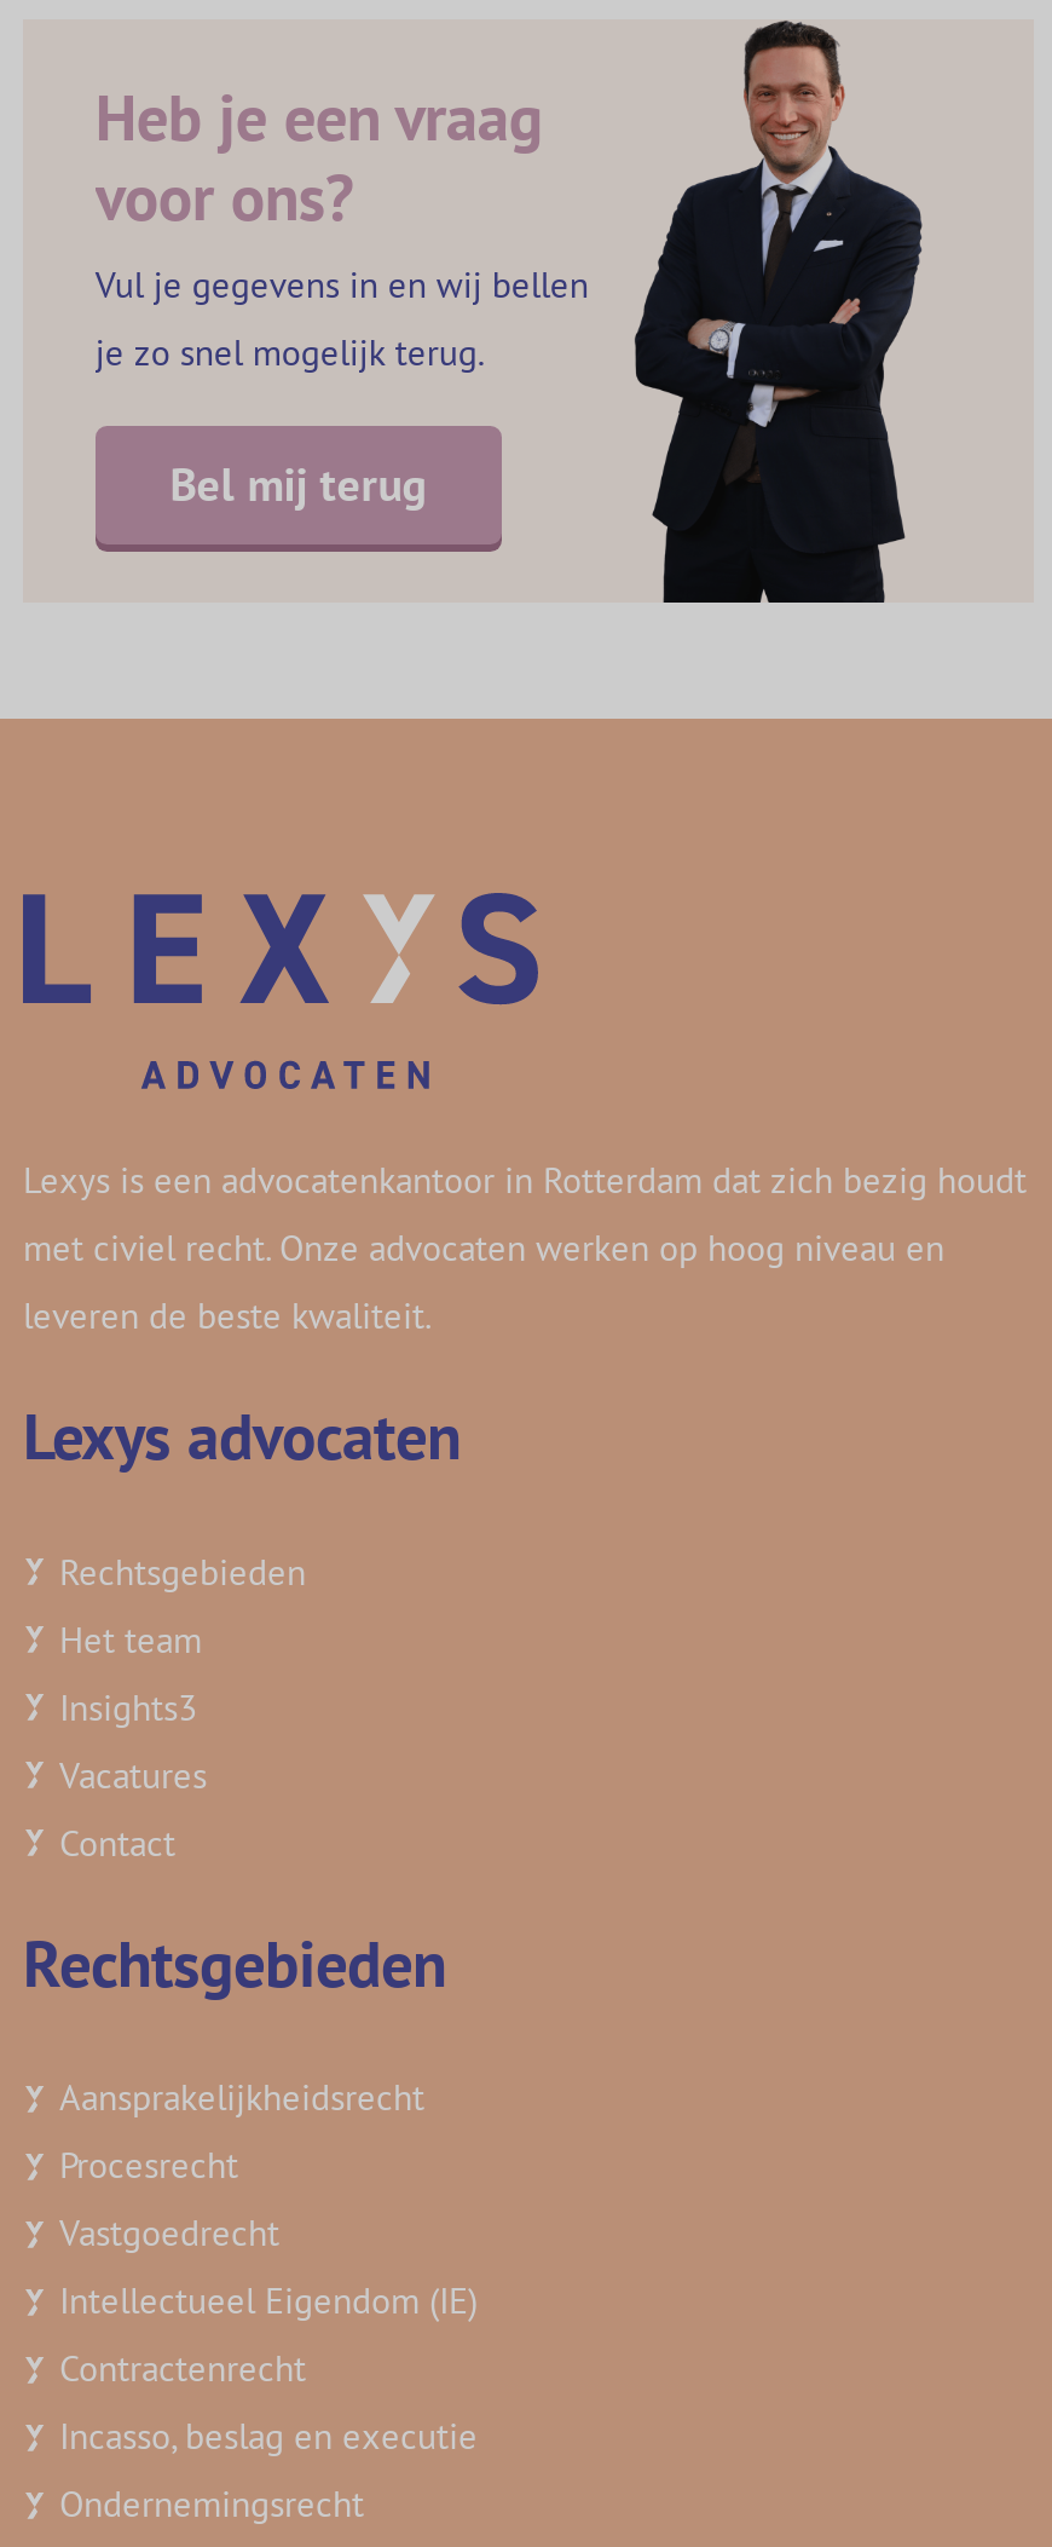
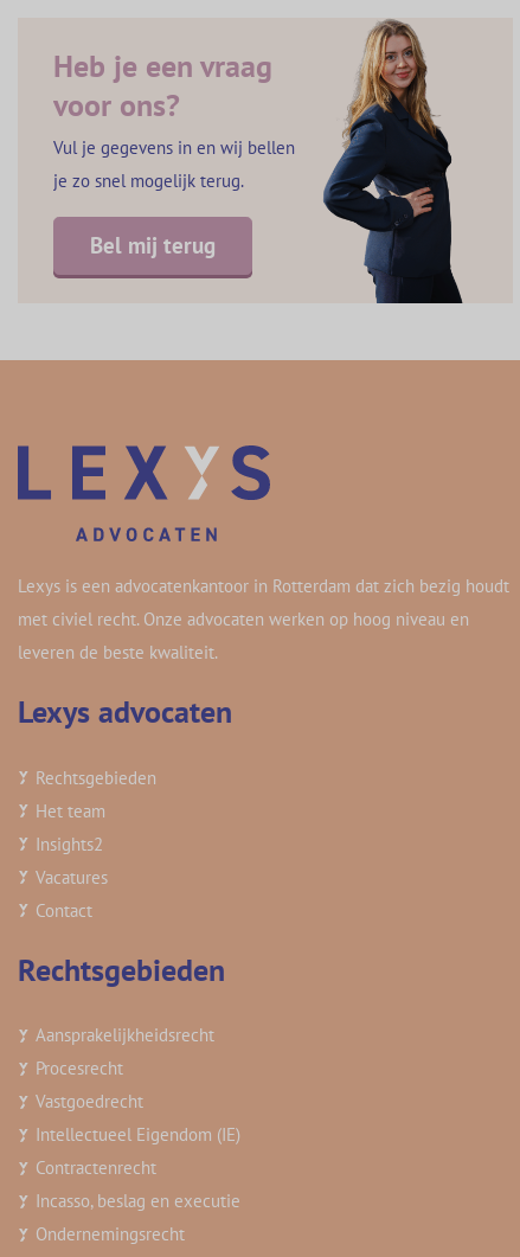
- [image]
+ [image]

- Insights3
+ Insights2
